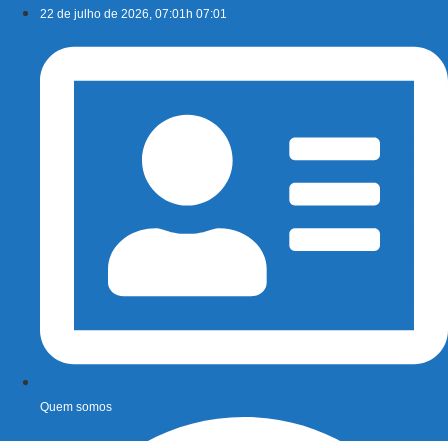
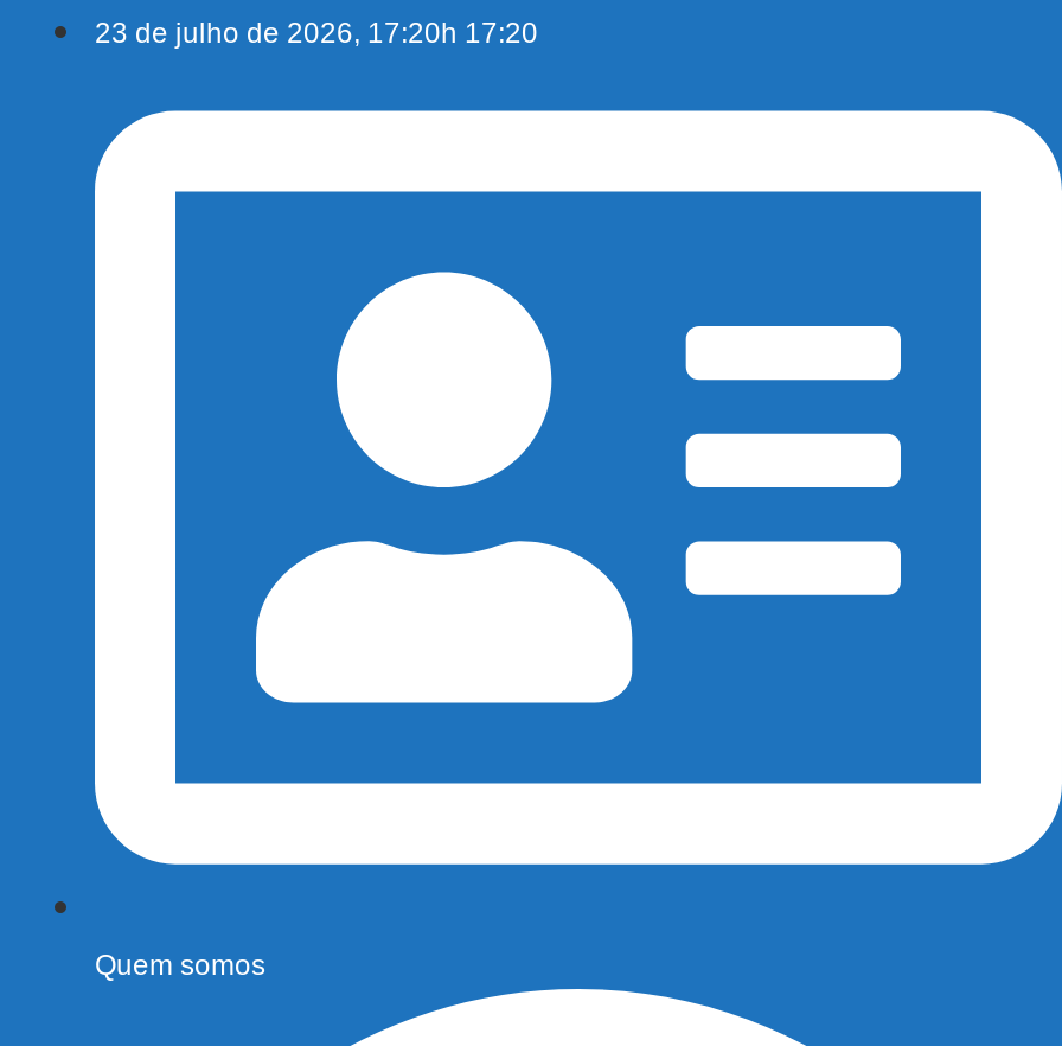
- 22 de julho de 2026, 07:01h 07:01
+ 23 de julho de 2026, 17:20h 17:20
